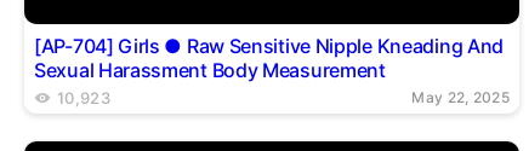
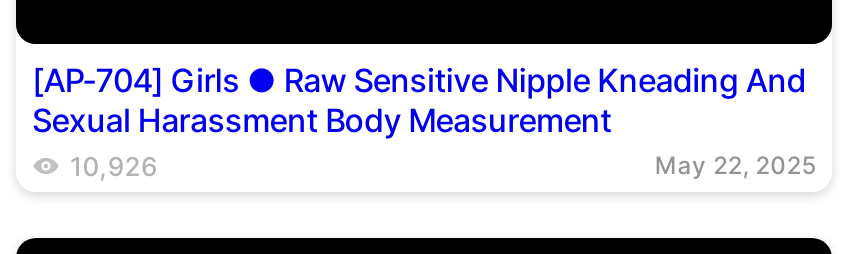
- 10,923
+ 10,926
